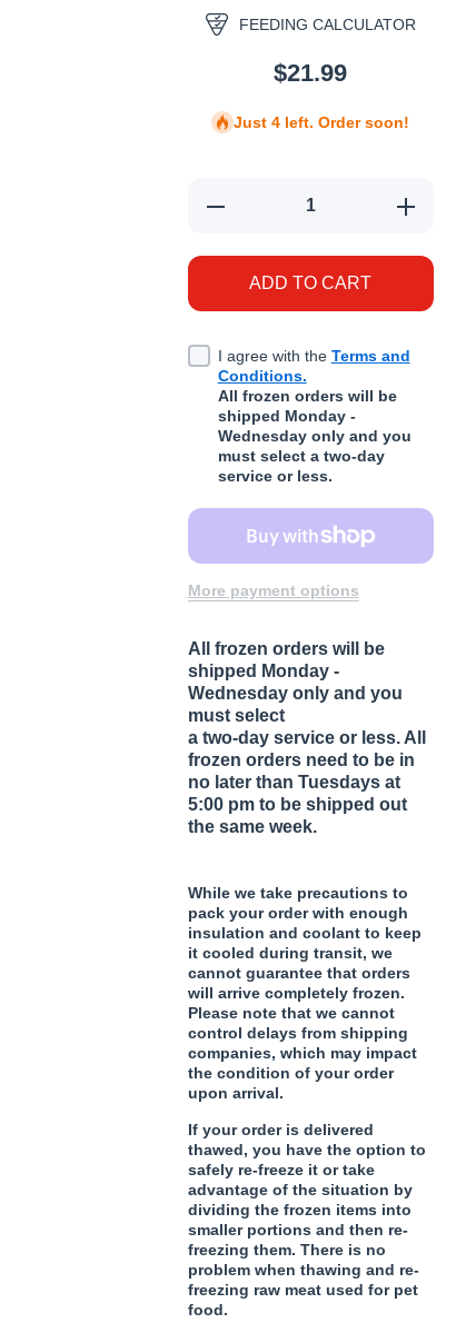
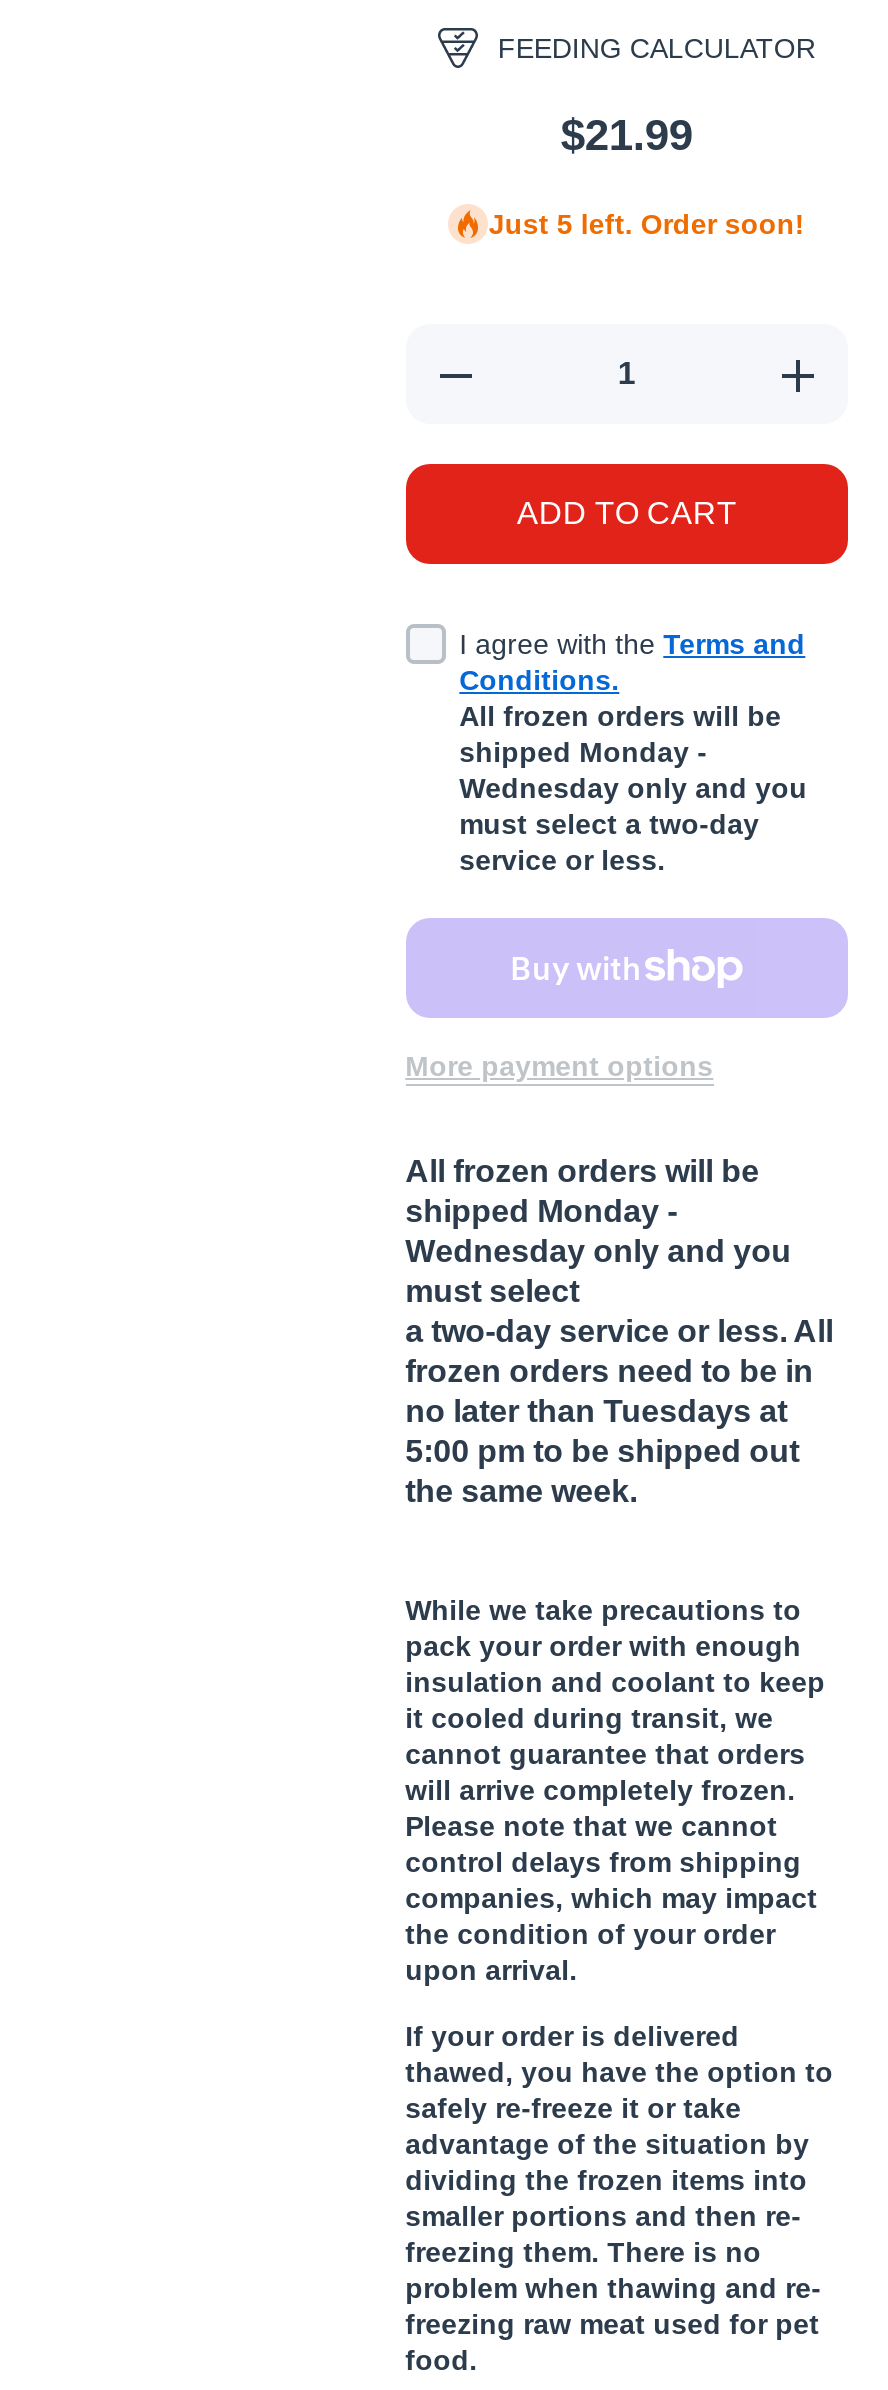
- Just 4 left. Order soon!
+ Just 5 left. Order soon!
